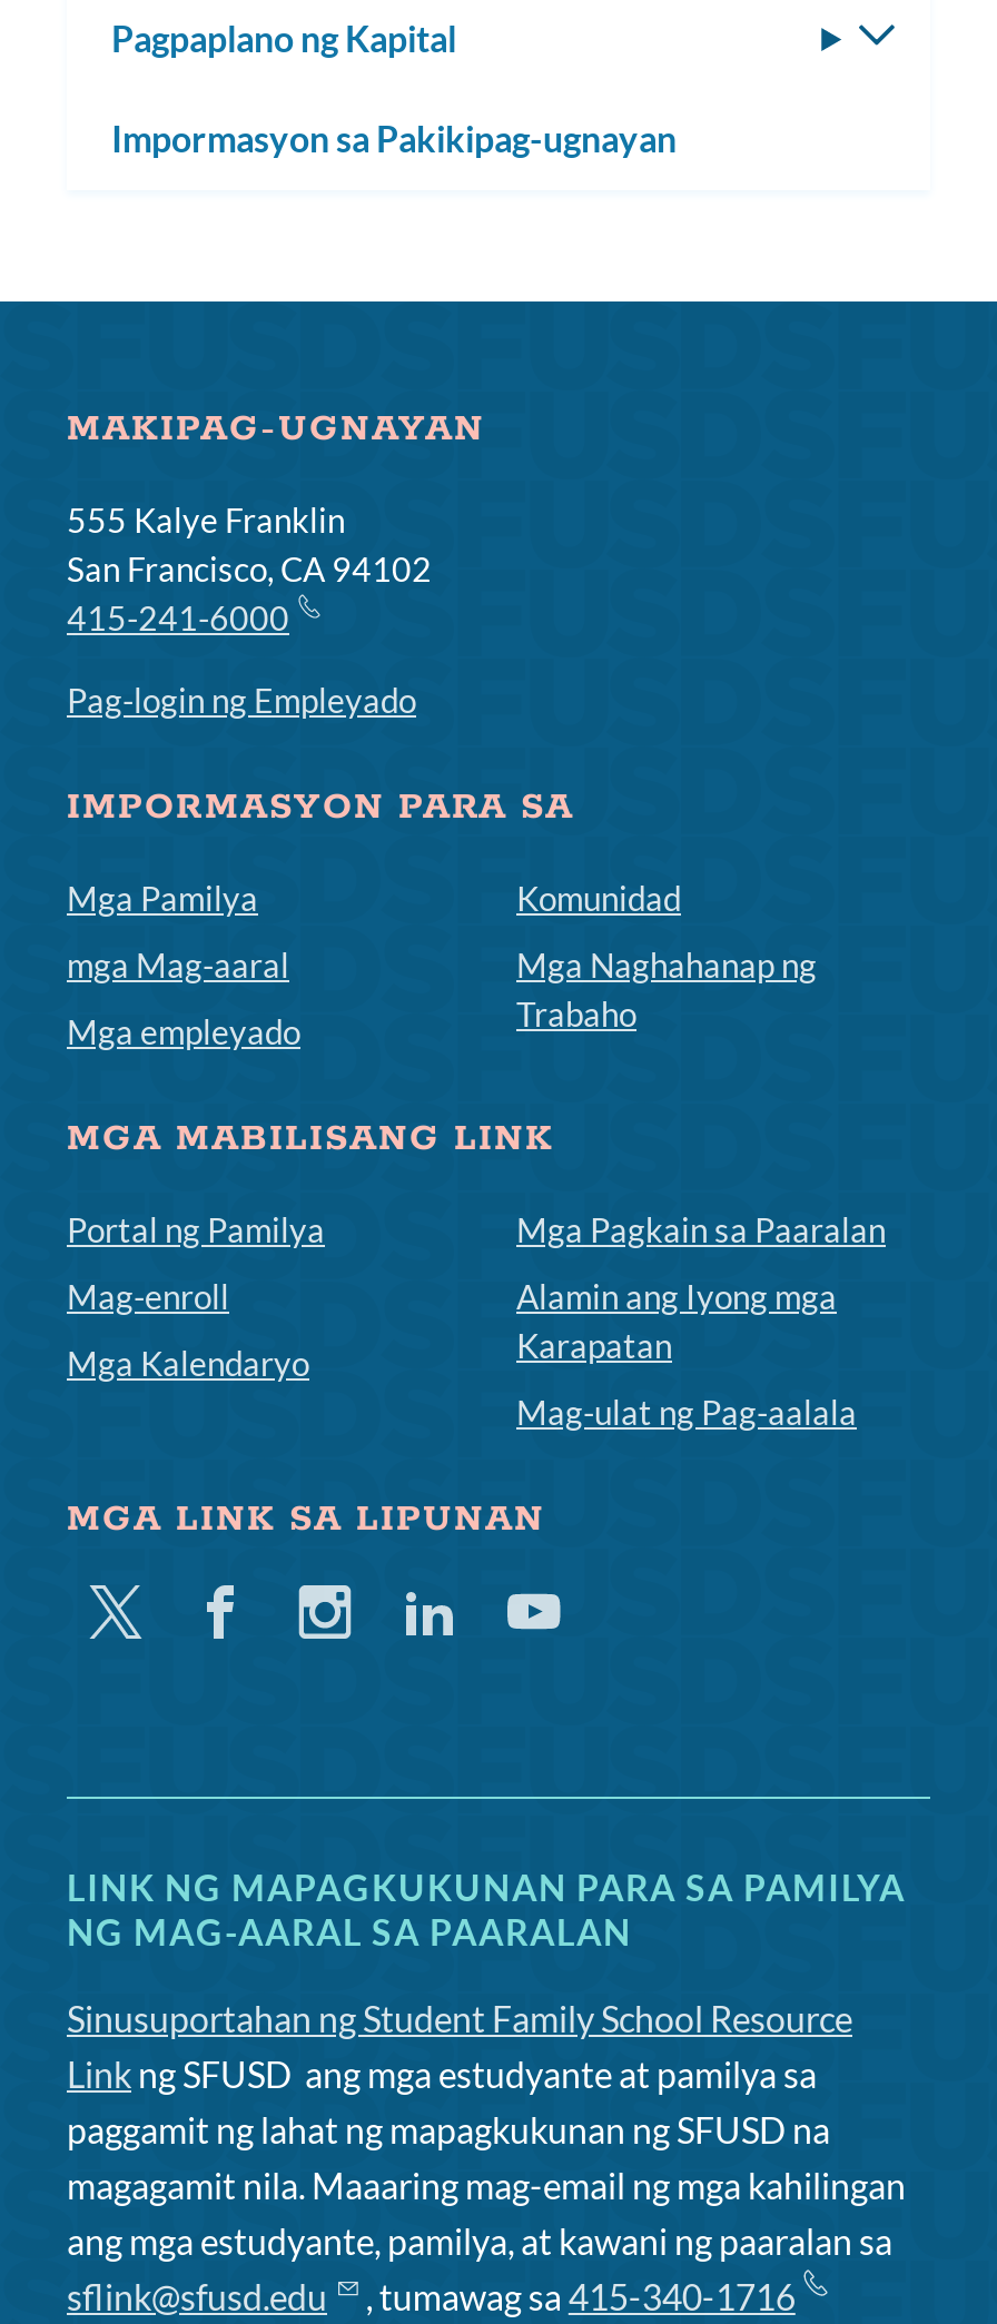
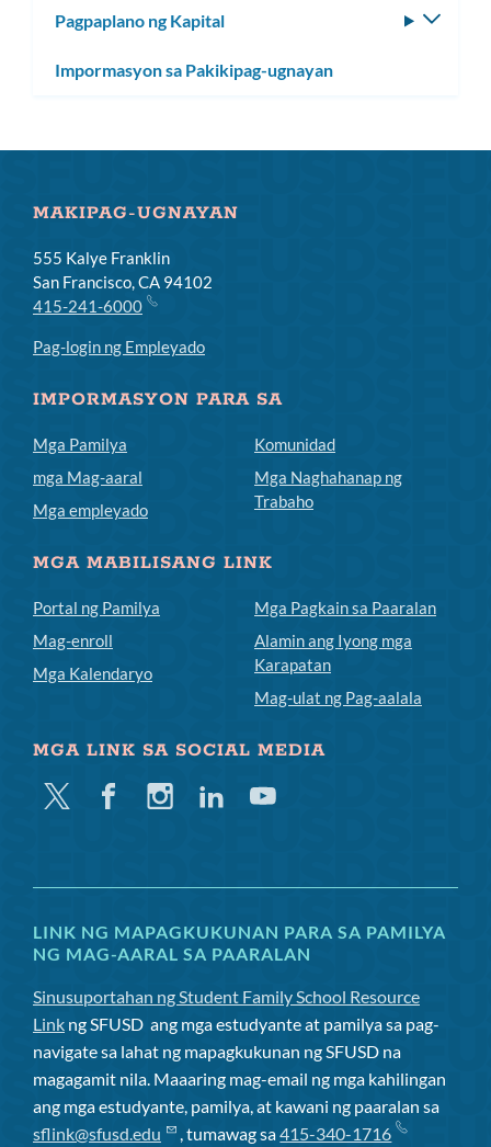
- MGA LINK SA LIPUNAN
+ MGA LINK SA SOCIAL MEDIA

- Link ng SFUSD ang mga estudyante at pamilya sa
- paggamit ng lahat ng mapagkukunan ng SFUSD na
+ Link ng SFUSD ang mga estudyante at pamilya sa pag-
+ navigate sa lahat ng mapagkukunan ng SFUSD na
